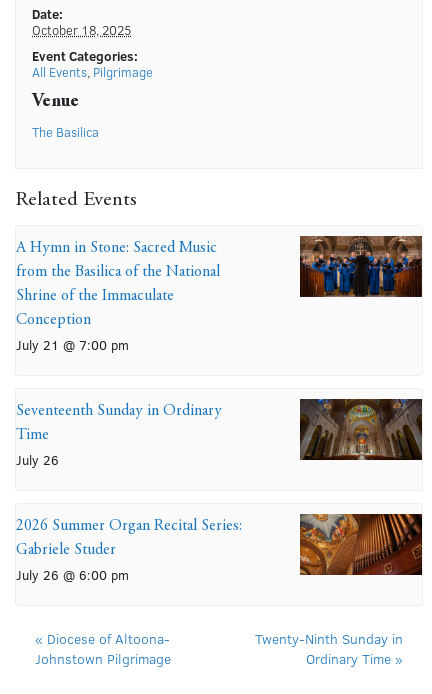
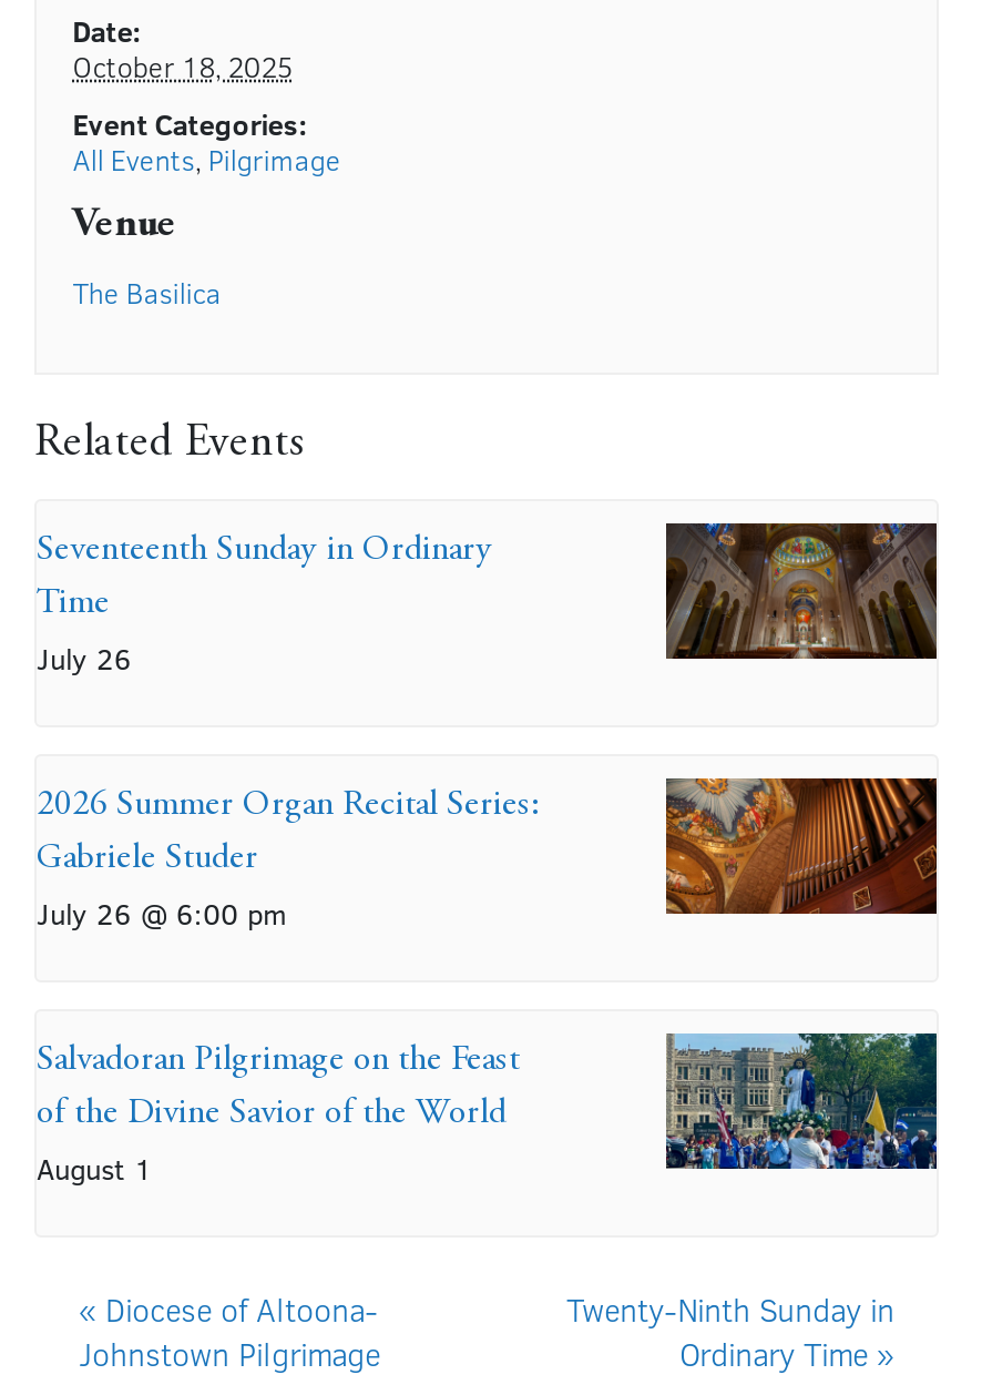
- A Hymn in Stone: Sacred Music
- from the Basilica of the National
- Shrine of the Immaculate
- Conception
- July 21 @ 7:00 pm

- [image]

moved up: Seventeenth Sunday in Ordinary | Time | July 26 | 2026 Summer Organ Recital Series: | Gabriele Studer | July 26 @ 6:00 pm

+ Salvadoran Pilgrimage on the Feast
+ of the Divine Savior of the World
+ August 1

+ [image]
